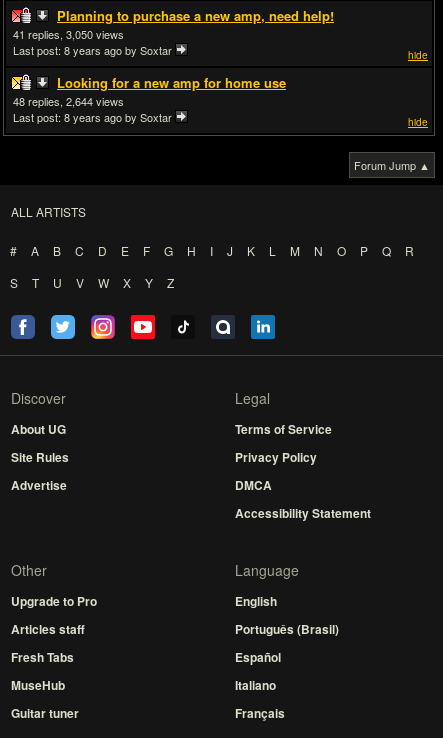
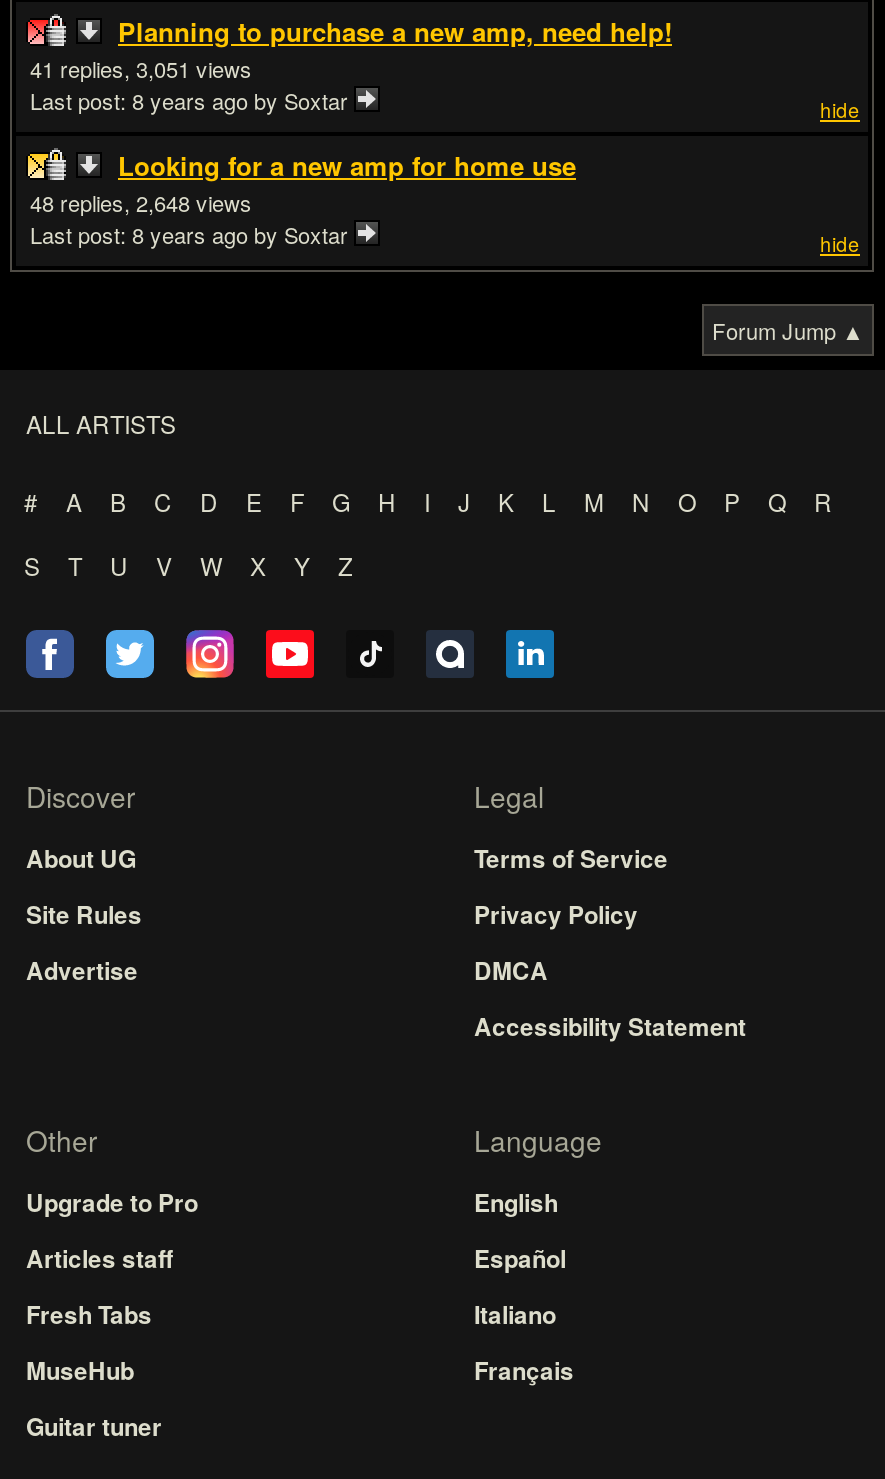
- 3,050
+ 3,051

- 2,644
+ 2,648

- Português (Brasil)

moved up: Español | Italiano | Français
